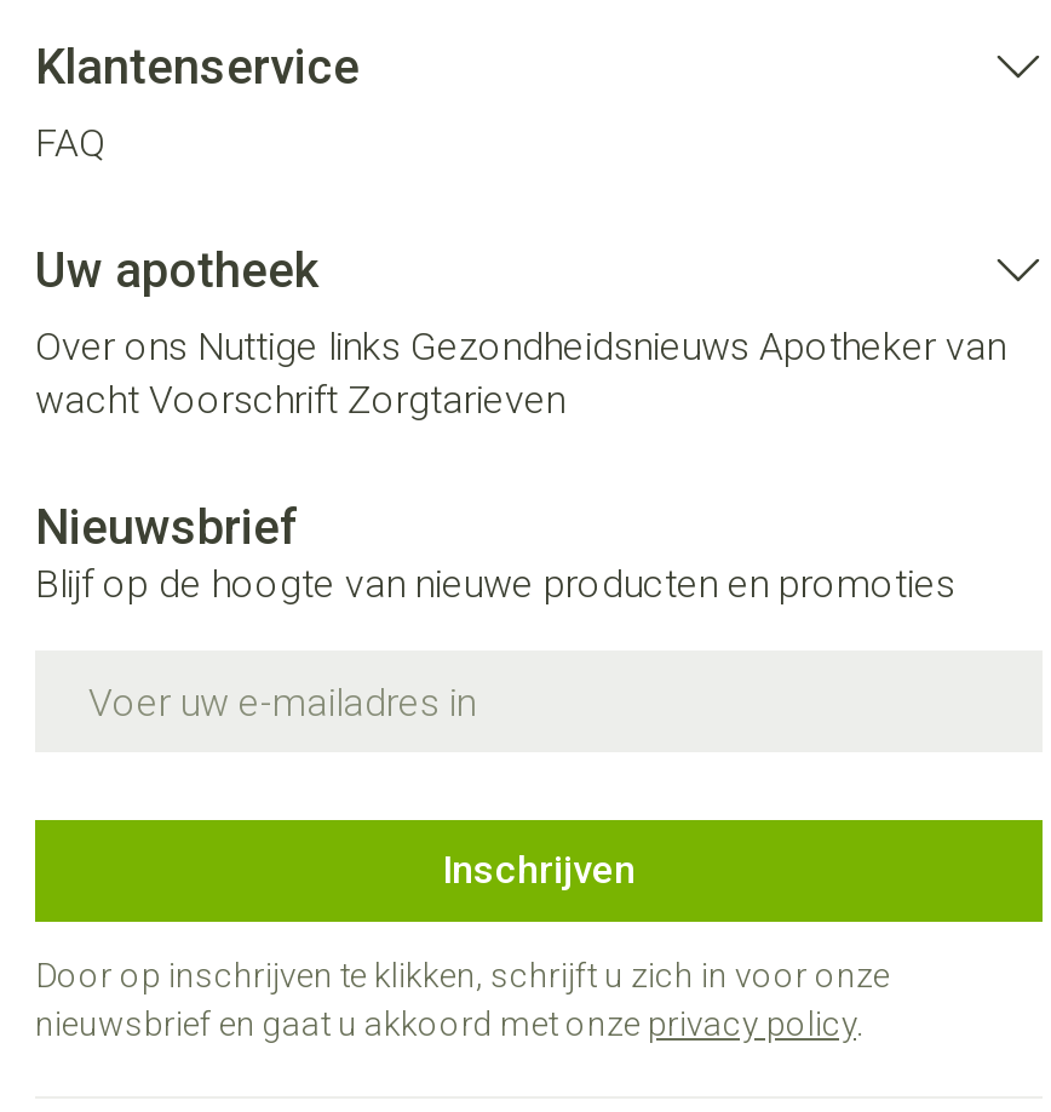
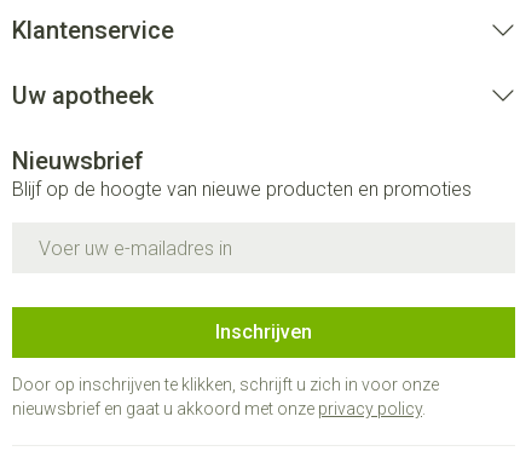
- FAQ

- Over ons Nuttige links Gezondheidsnieuws Apotheker van
- wacht Voorschrift Zorgtarieven
